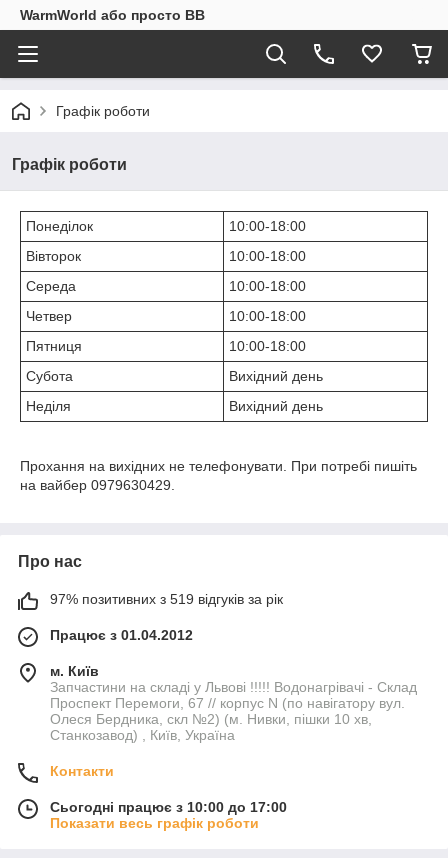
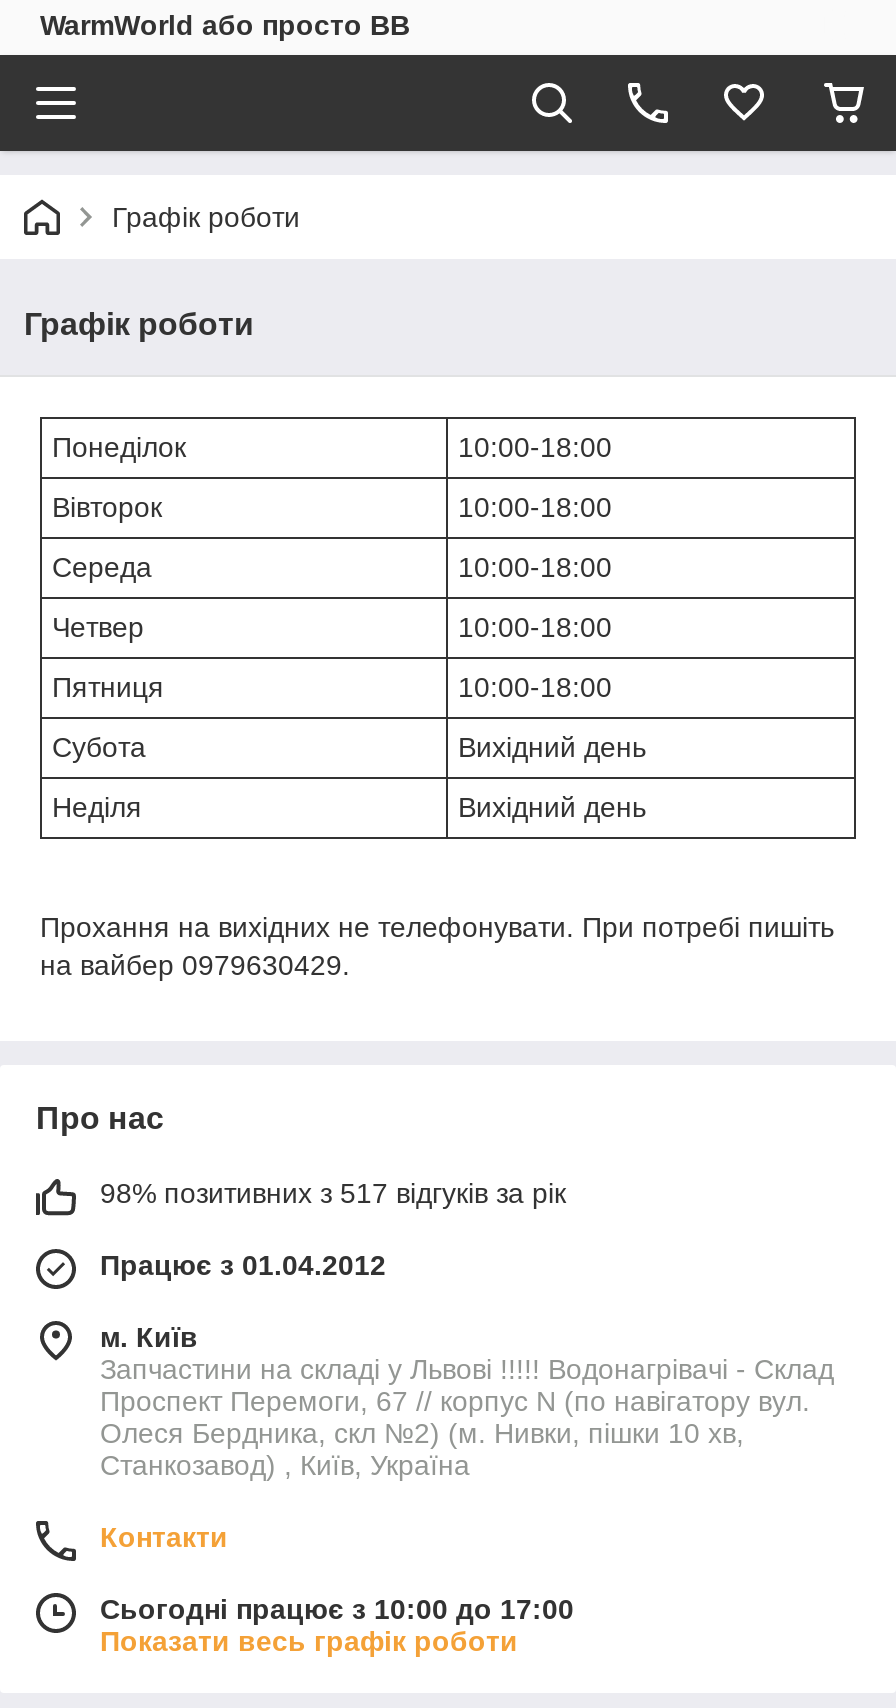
- 97% позитивних з 519 відгуків за рік
+ 98% позитивних з 517 відгуків за рік
